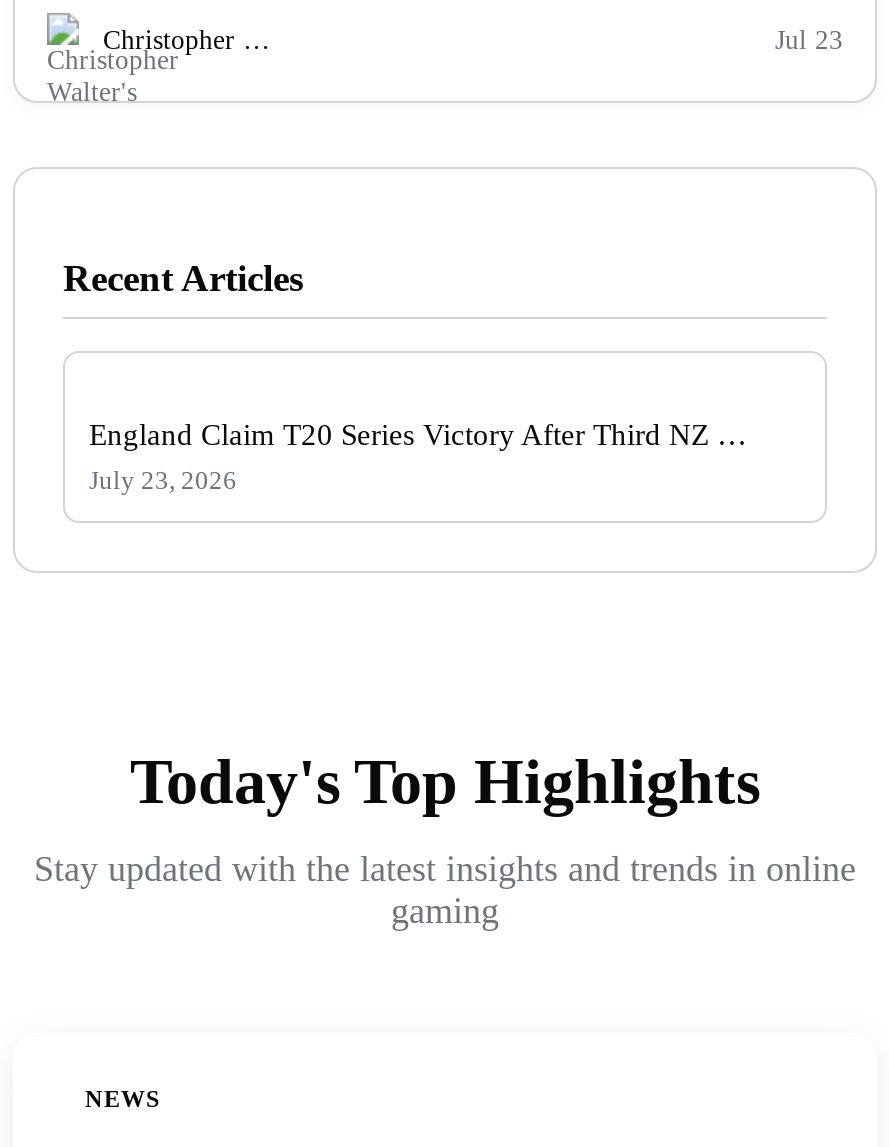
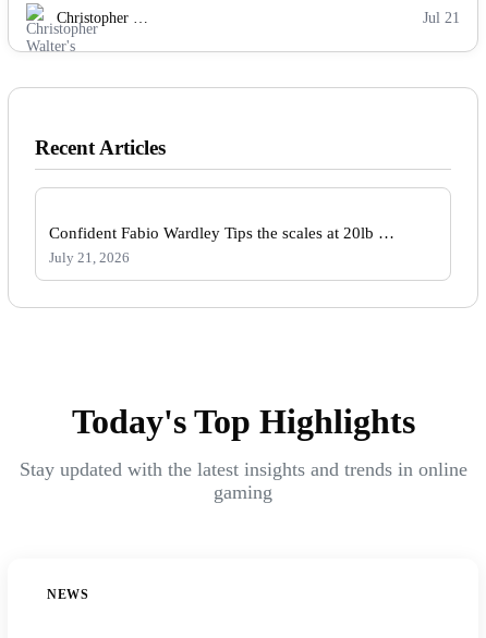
- Jul 23
+ Jul 21

- England Claim T20 Series Victory After Third NZ …
+ Confident Fabio Wardley Tips the scales at 20lb …

- July 23, 2026
+ July 21, 2026
